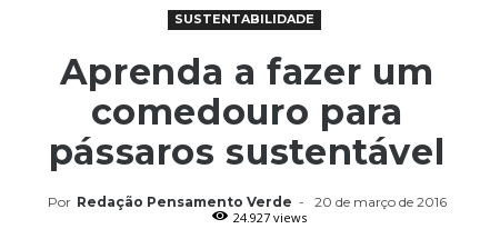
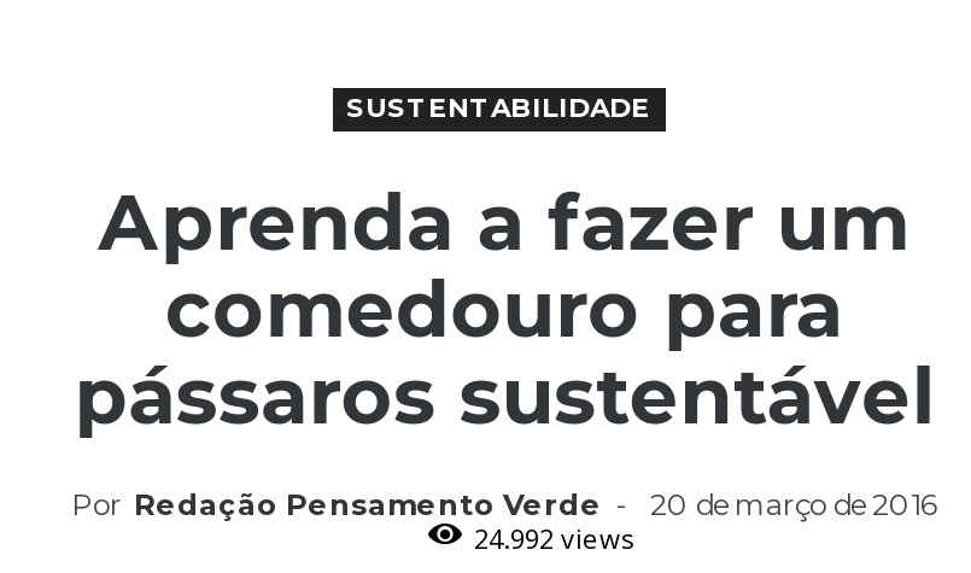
- 24.927 views
+ 24.992 views
